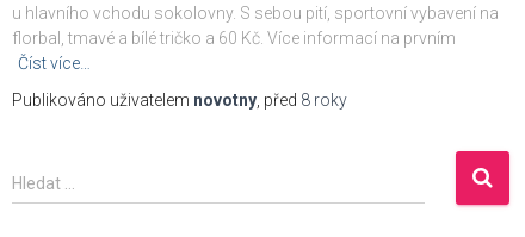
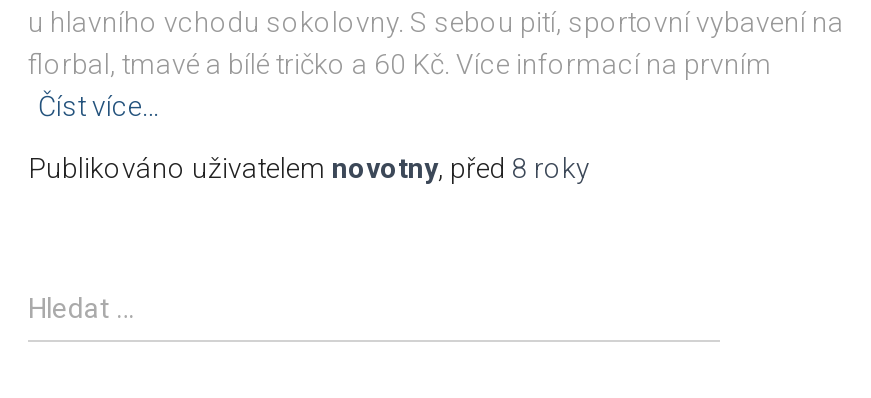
- [image]
